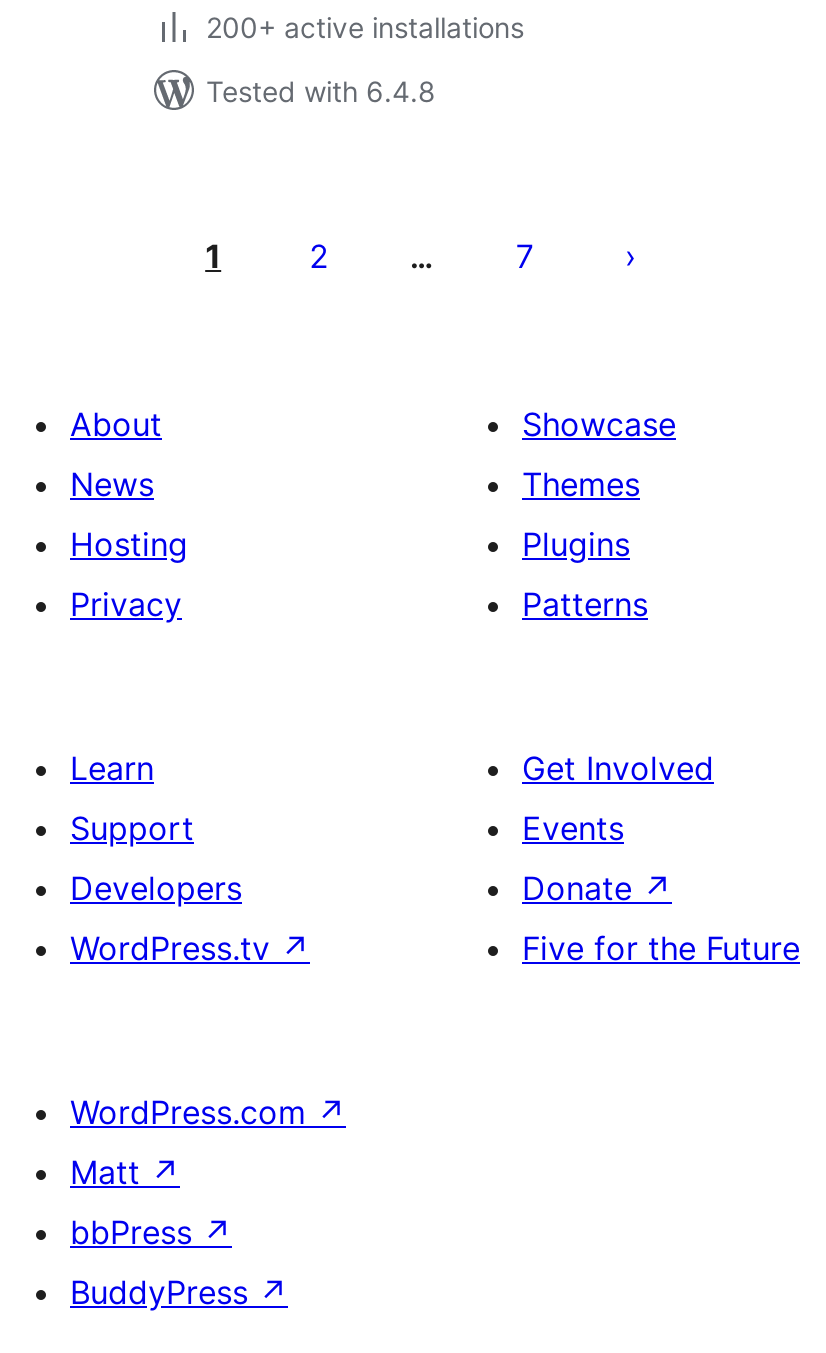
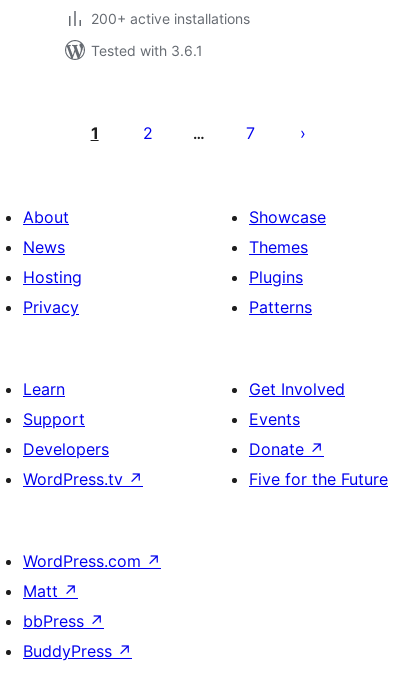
- Tested with 6.4.8
+ Tested with 3.6.1
